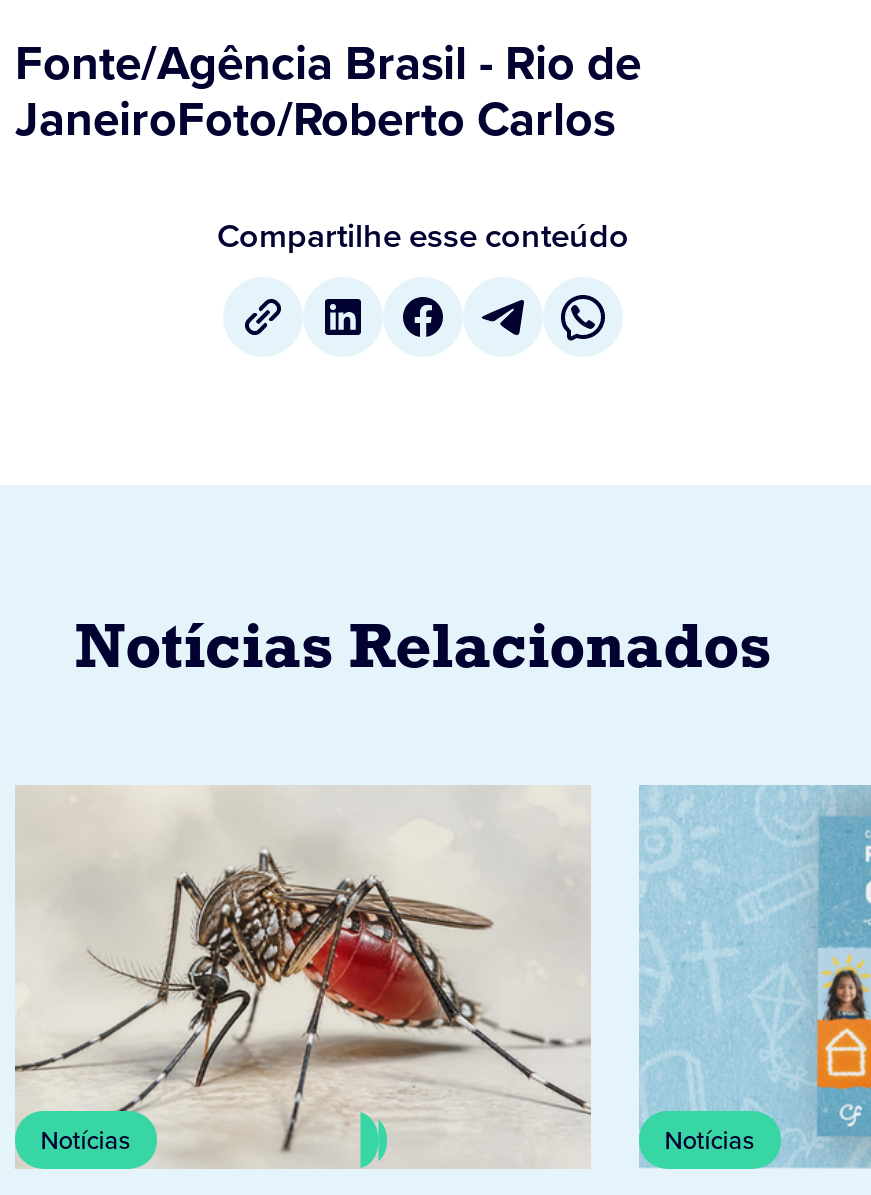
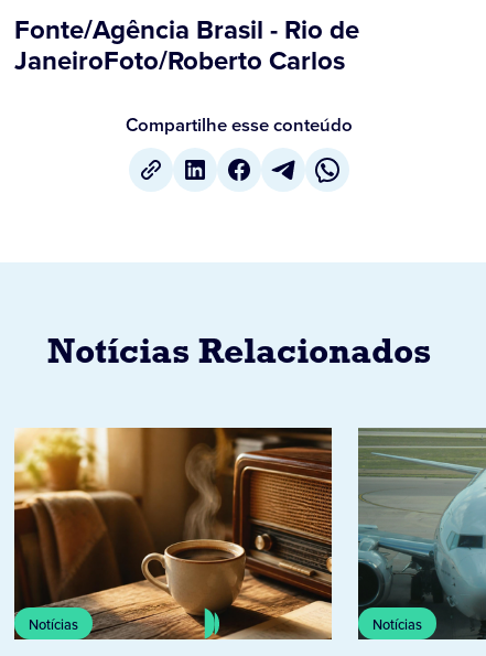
- [image]
+ [image]

- [image]
+ [image]
